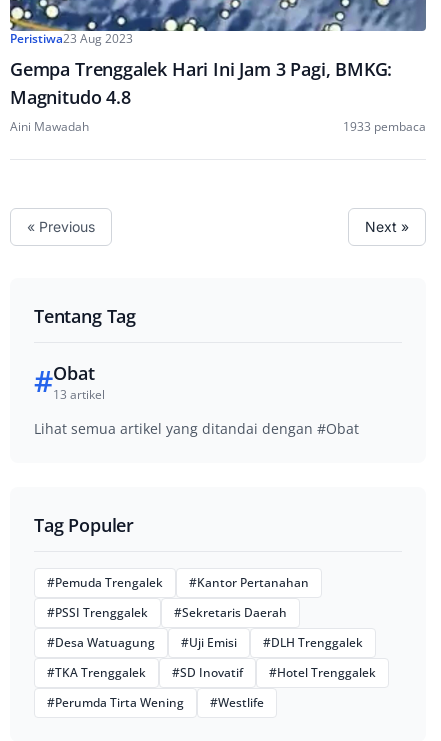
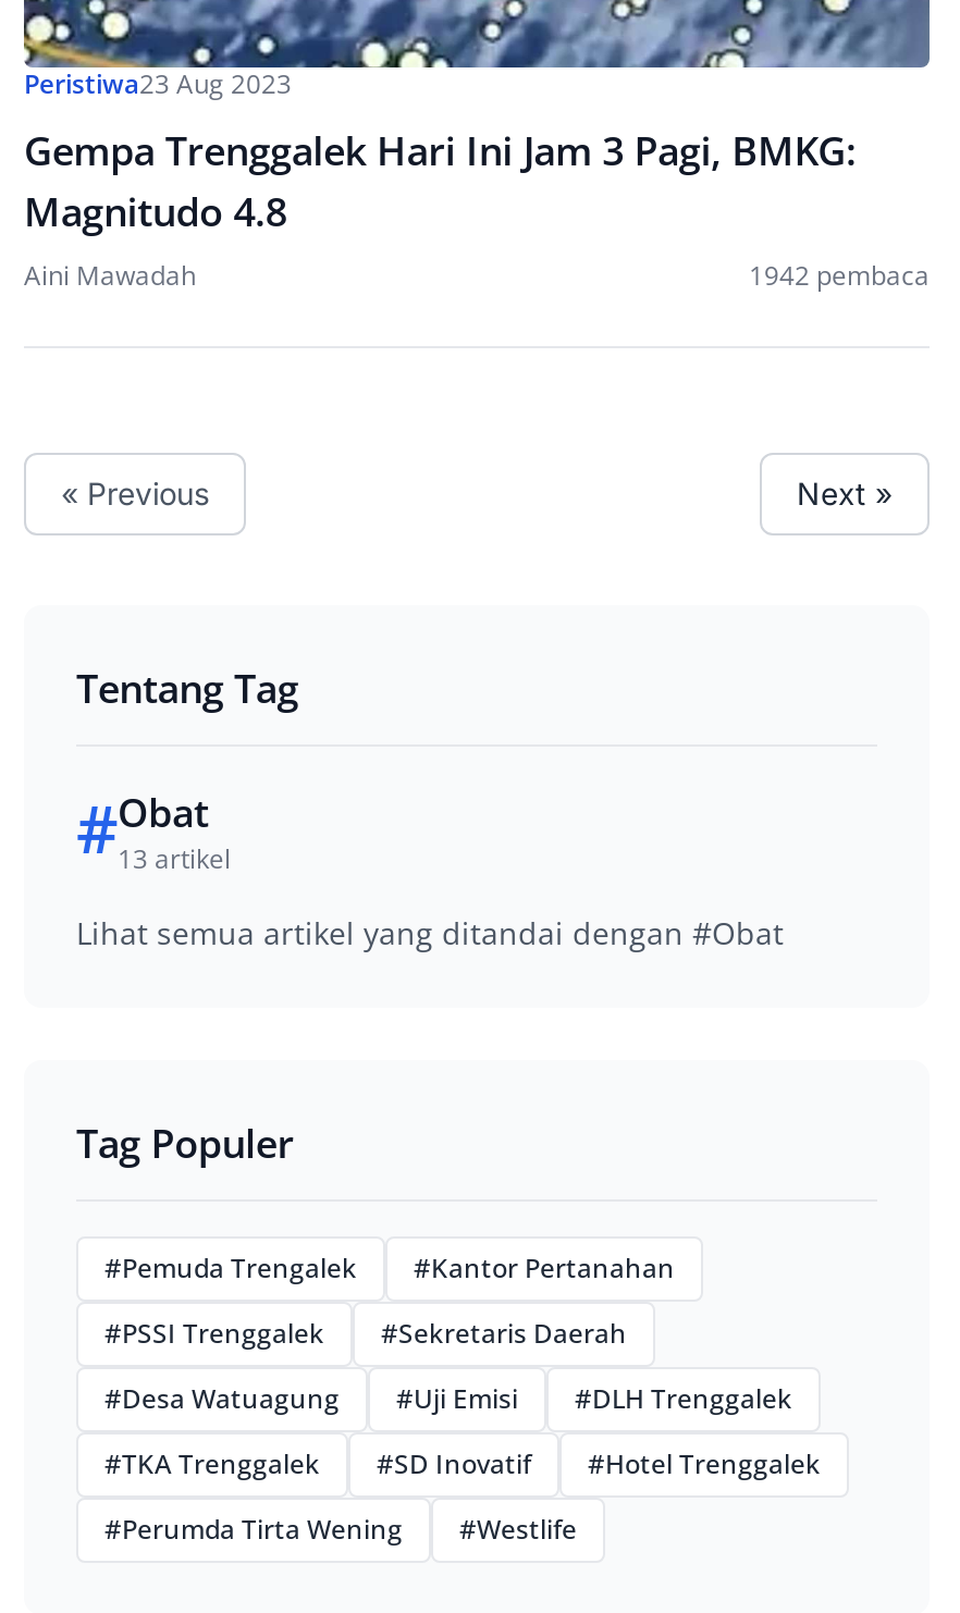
- 1933 pembaca
+ 1942 pembaca
